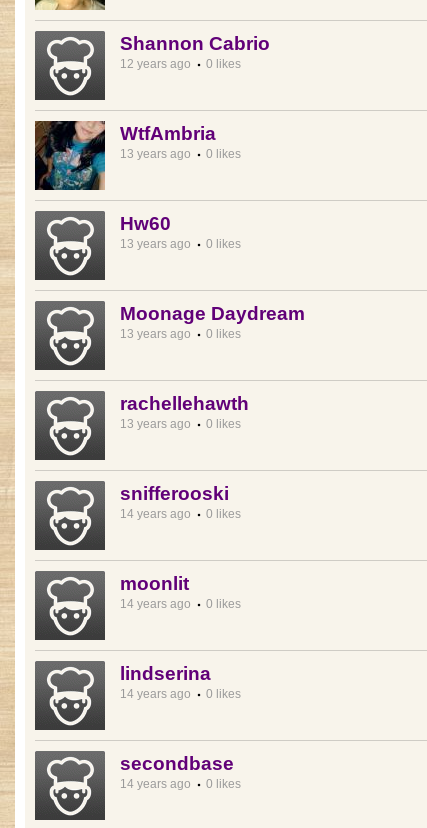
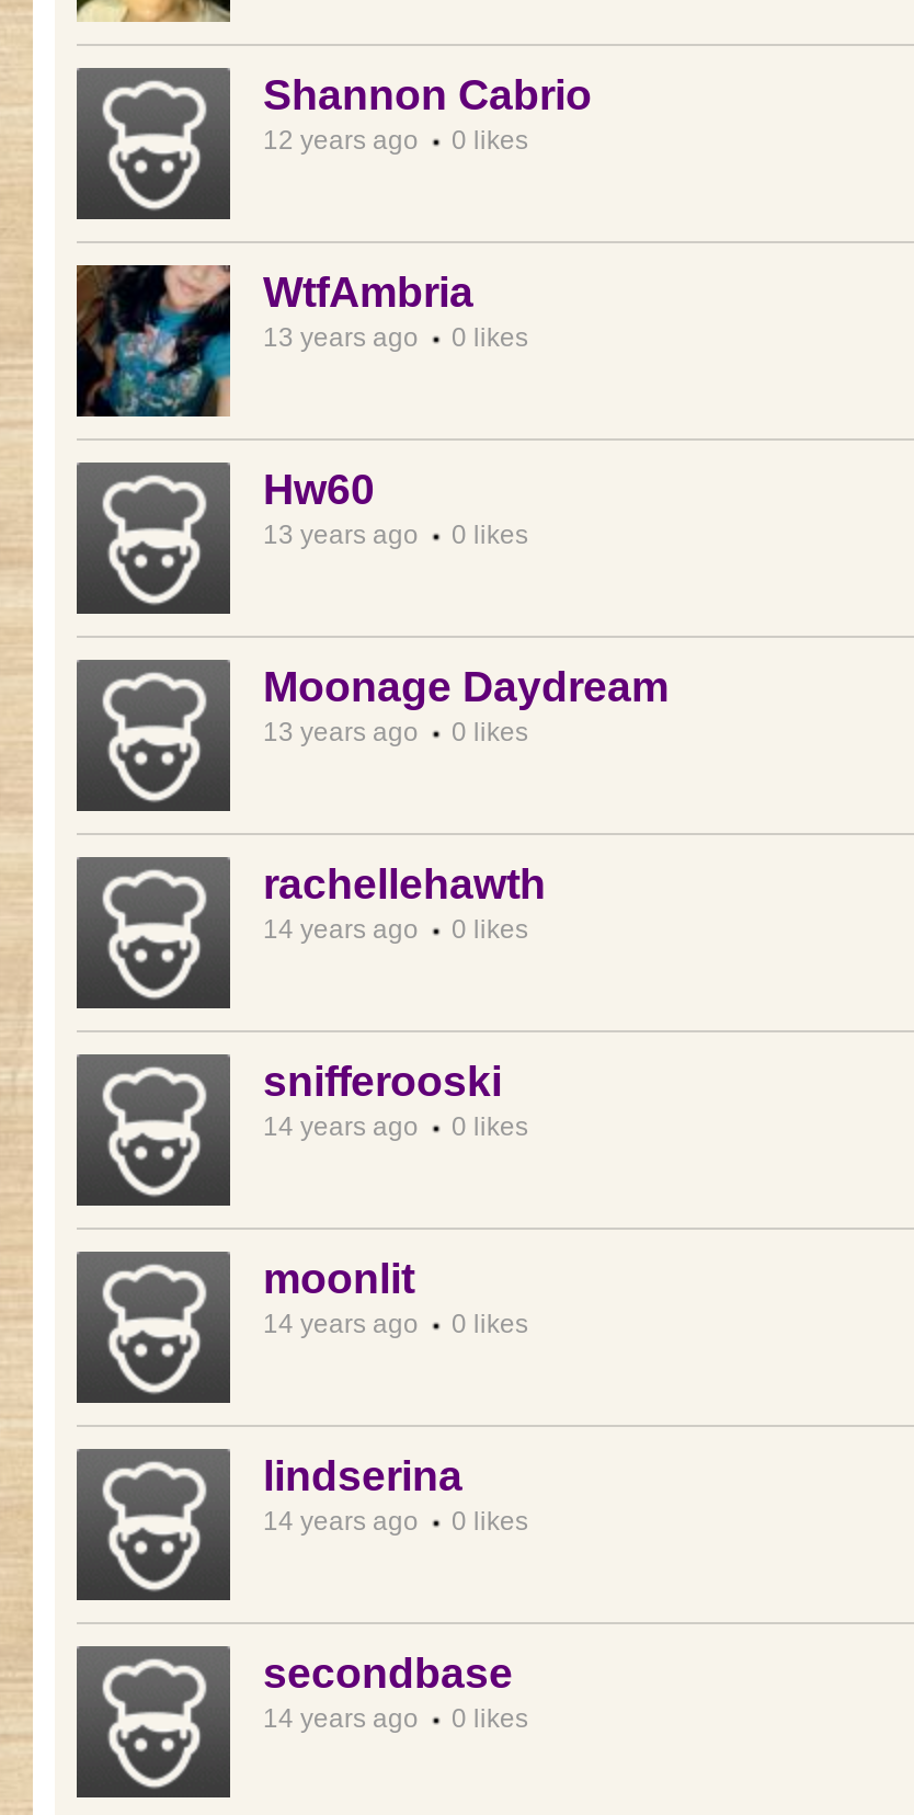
- 13 years ago 0 likes
+ 14 years ago 0 likes
